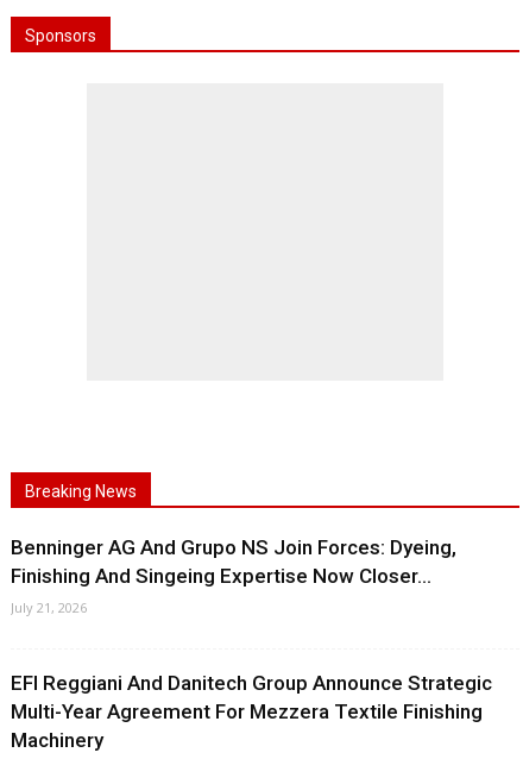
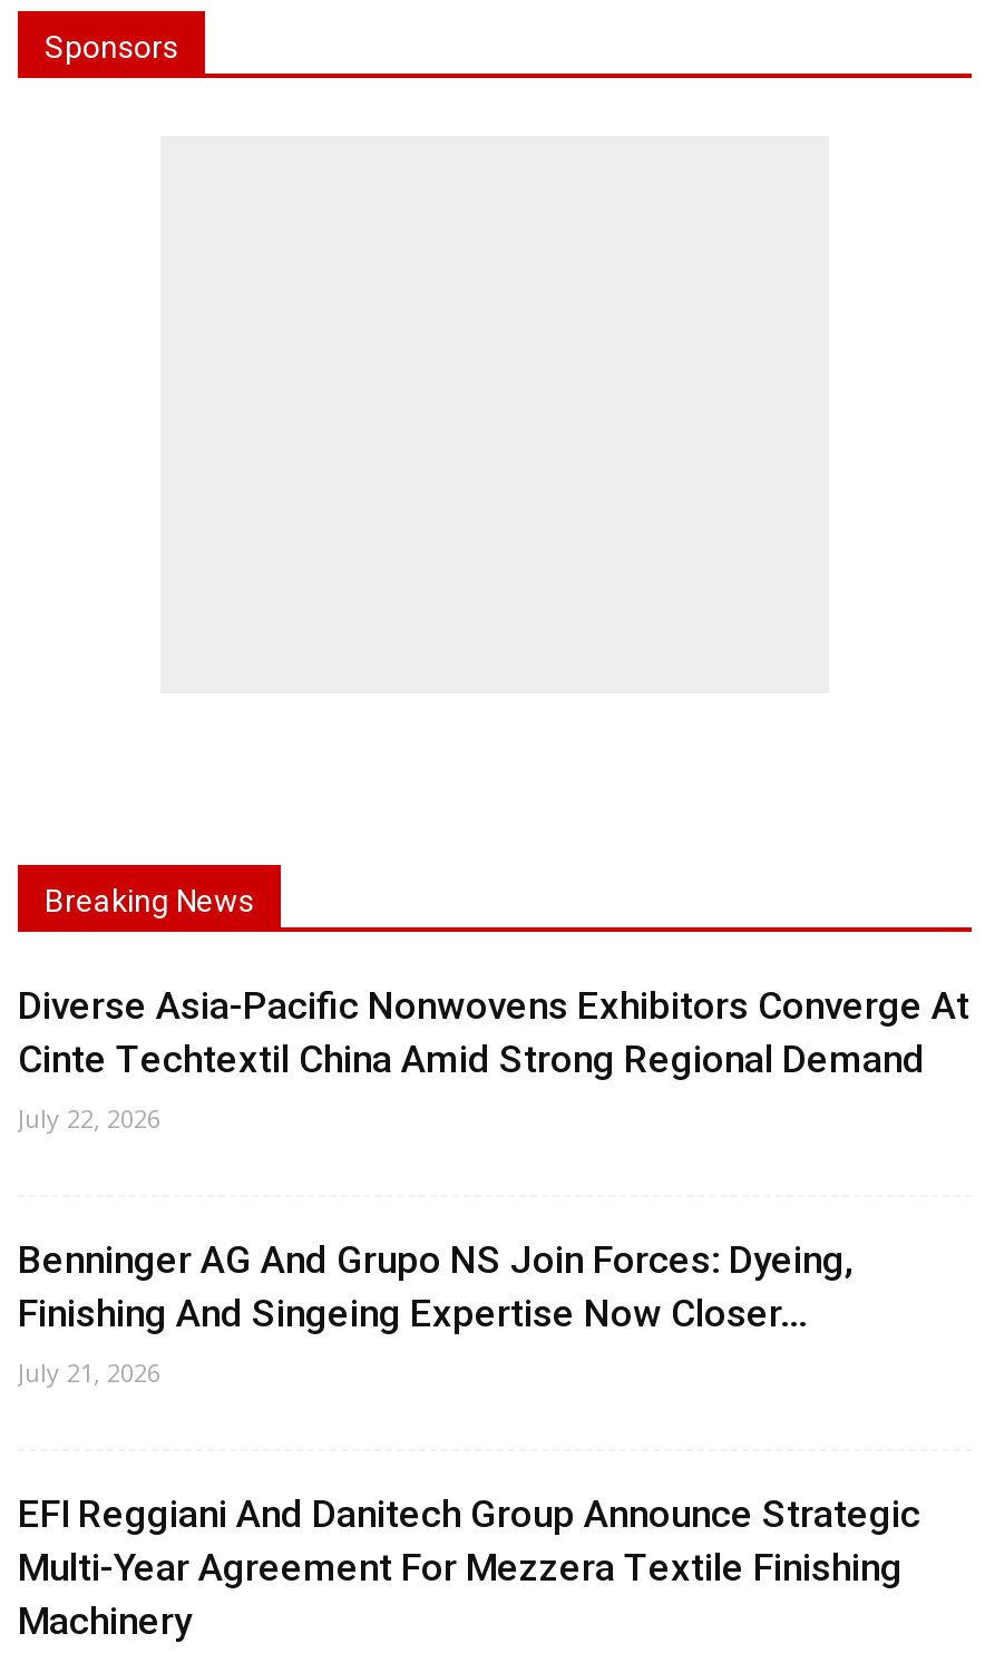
+ Diverse Asia-Pacific Nonwovens Exhibitors Converge At
+ Cinte Techtextil China Amid Strong Regional Demand
+ July 22, 2026
